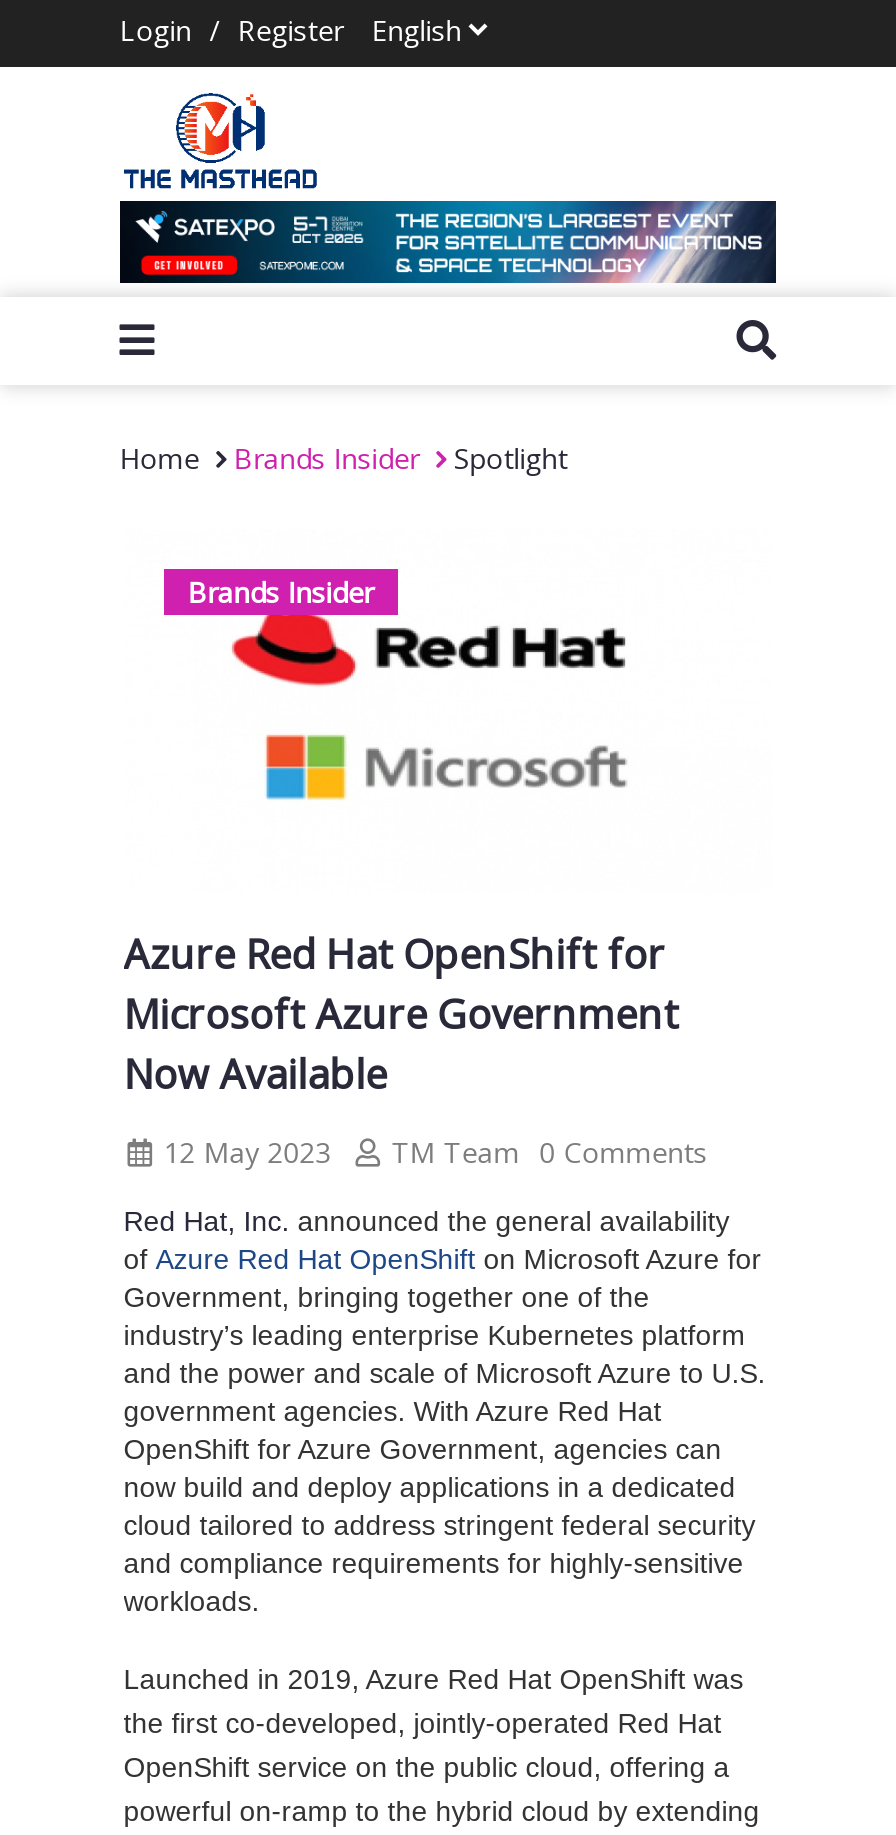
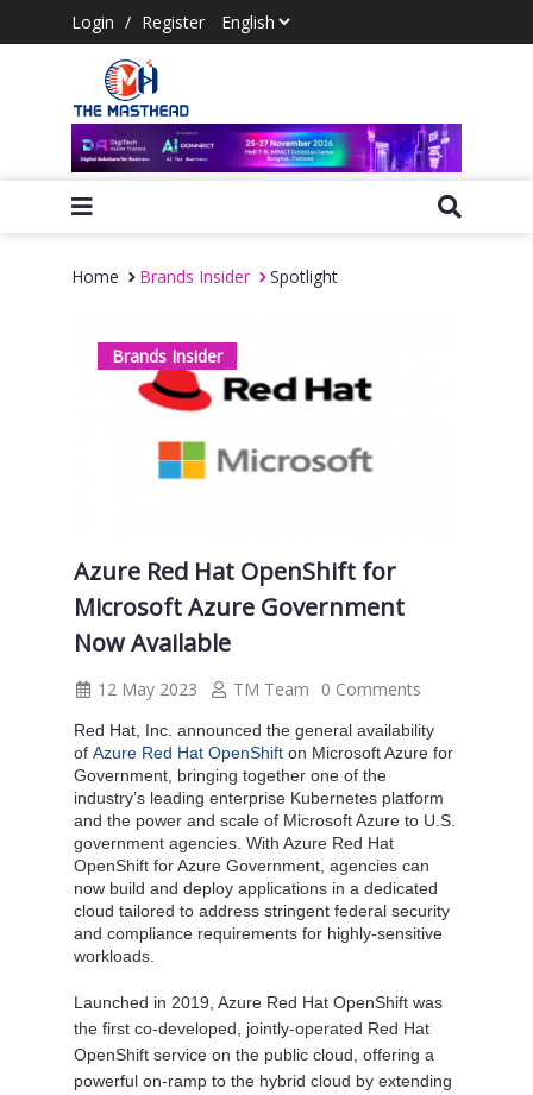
- [image]
+ [image]
